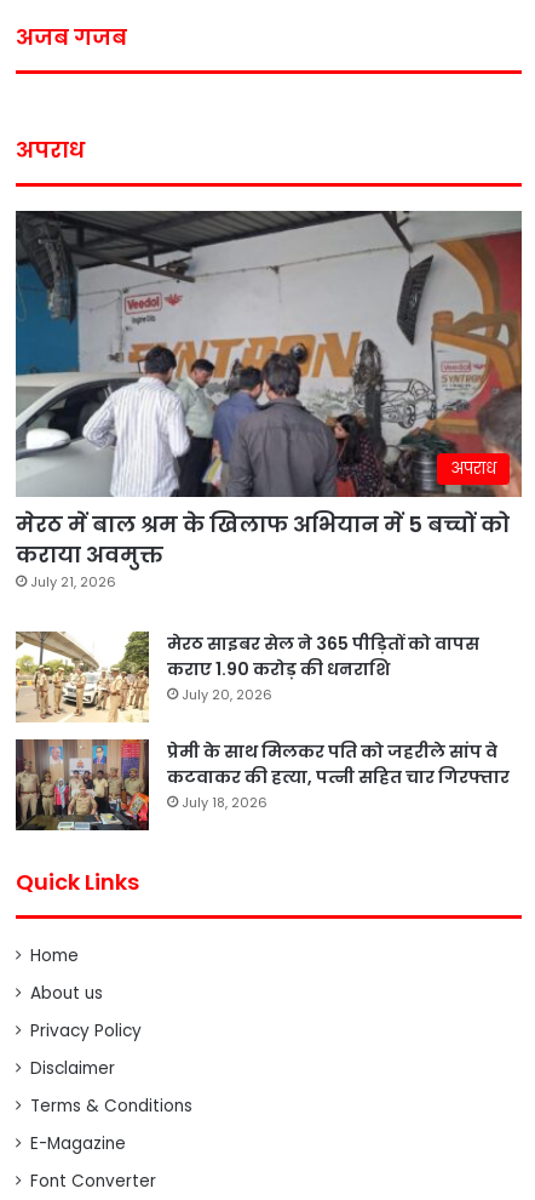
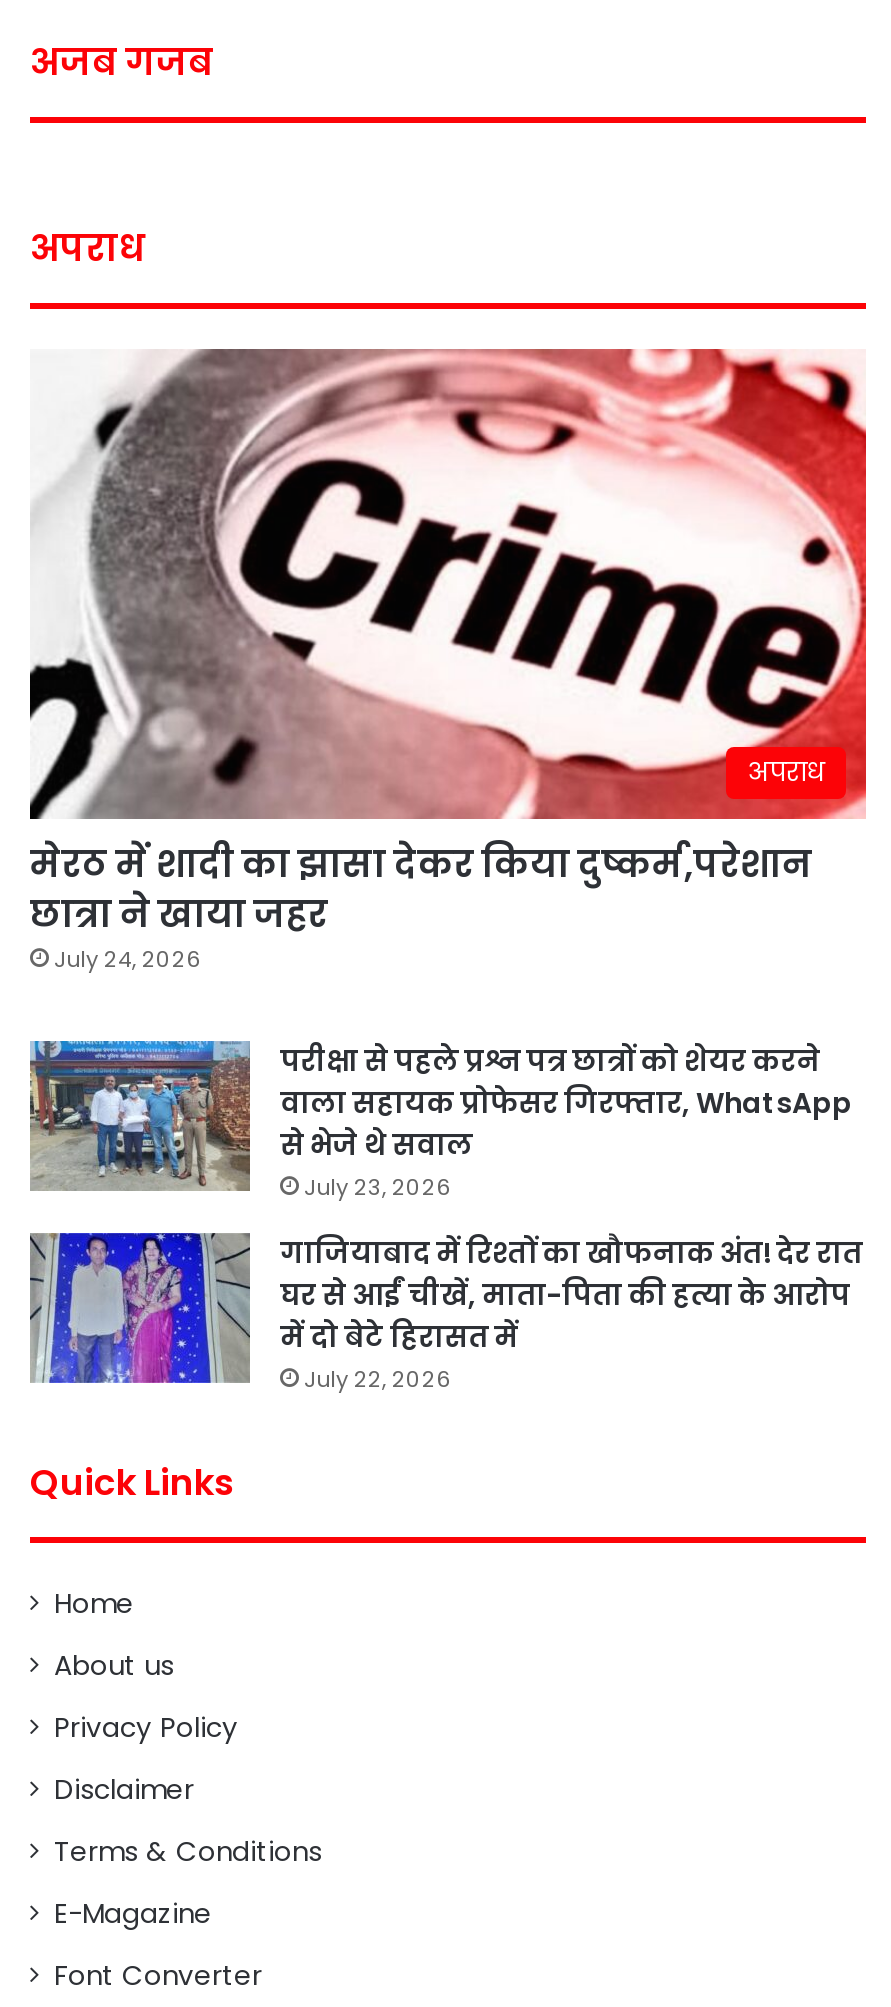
- [image]
- मेरठ में बाल श्रम के खिलाफ अभियान में 5 बच्चों को
- कराया अवमुक्त
- July 21, 2026
+ [image]
+ मेरठ में शादी का झासा देकर किया दुष्कर्म,परेशान
+ छात्रा ने खाया जहर
+ July 24, 2026

- [image]
- मेरठ साइबर सेल ने 365 पीड़ितों को वापस
- कराए 1.90 करोड़ की धनराशि
- July 20, 2026
+ [image]
+ परीक्षा से पहले प्रश्न पत्र छात्रों को शेयर करने
+ वाला सहायक प्रोफेसर गिरफ्तार, WhatsApp
+ से भेजे थे सवाल
+ July 23, 2026

- [image]
- प्रेमी के साथ मिलकर पति को जहरीले सांप वे
- कटवाकर की हत्या, पत्नी सहित चार गिरफ्तार
- July 18, 2026
+ [image]
+ गाजियाबाद में रिश्तों का खौफनाक अंत! देर रात
+ घर से आईं चीखें, माता-पिता की हत्या के आरोप
+ में दो बेटे हिरासत में
+ July 22, 2026
